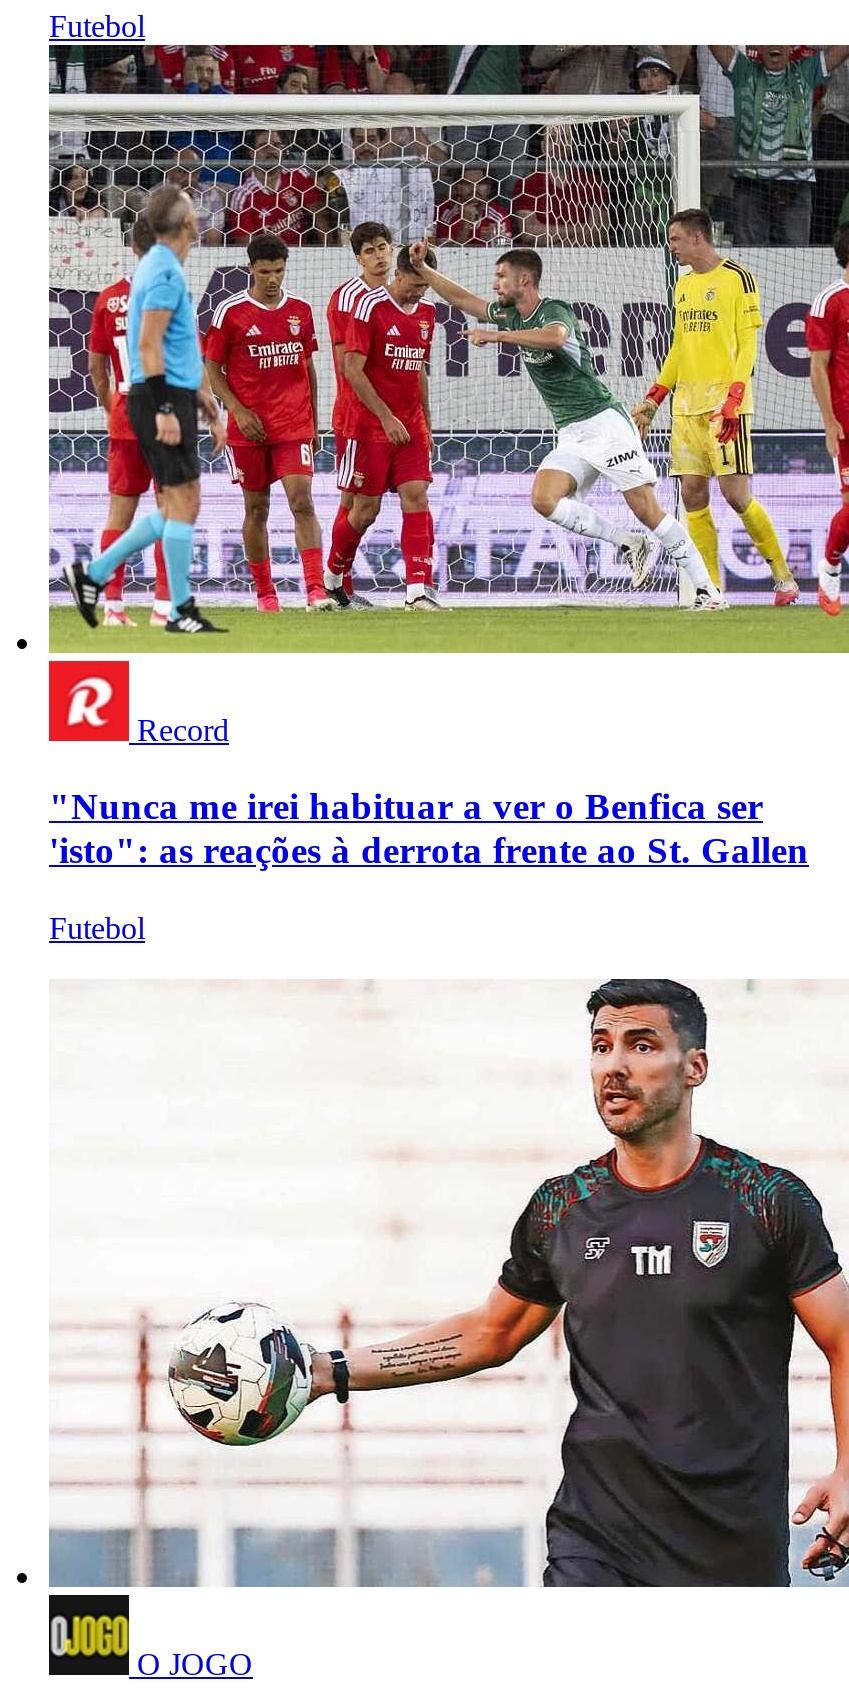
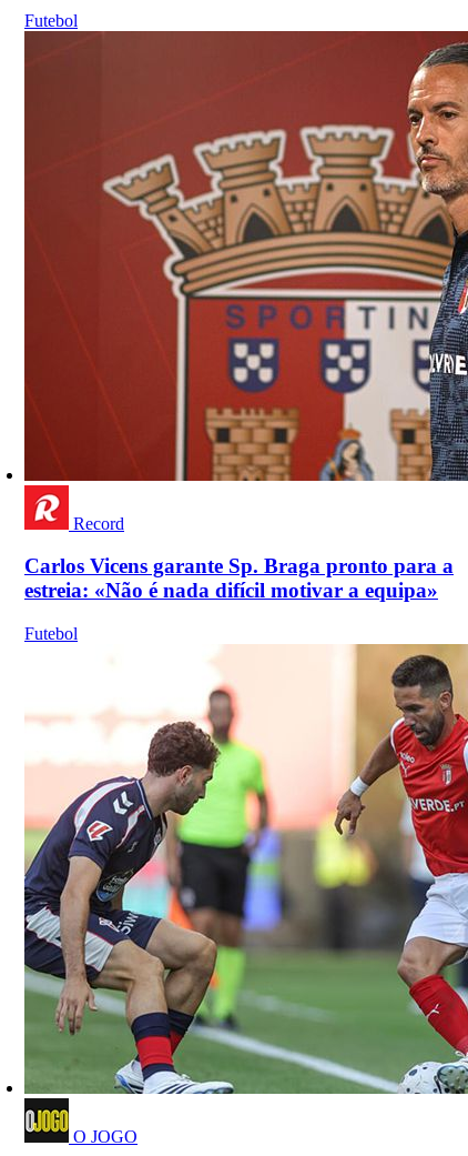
- [image]
+ [image]

- "Nunca me irei habituar a ver o Benfica ser
- 'isto": as reações à derrota frente ao St. Gallen
+ Carlos Vicens garante Sp. Braga pronto para a
+ estreia: «Não é nada difícil motivar a equipa»

- [image]
+ [image]
